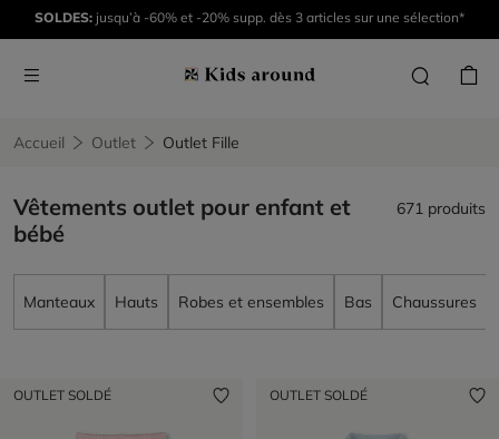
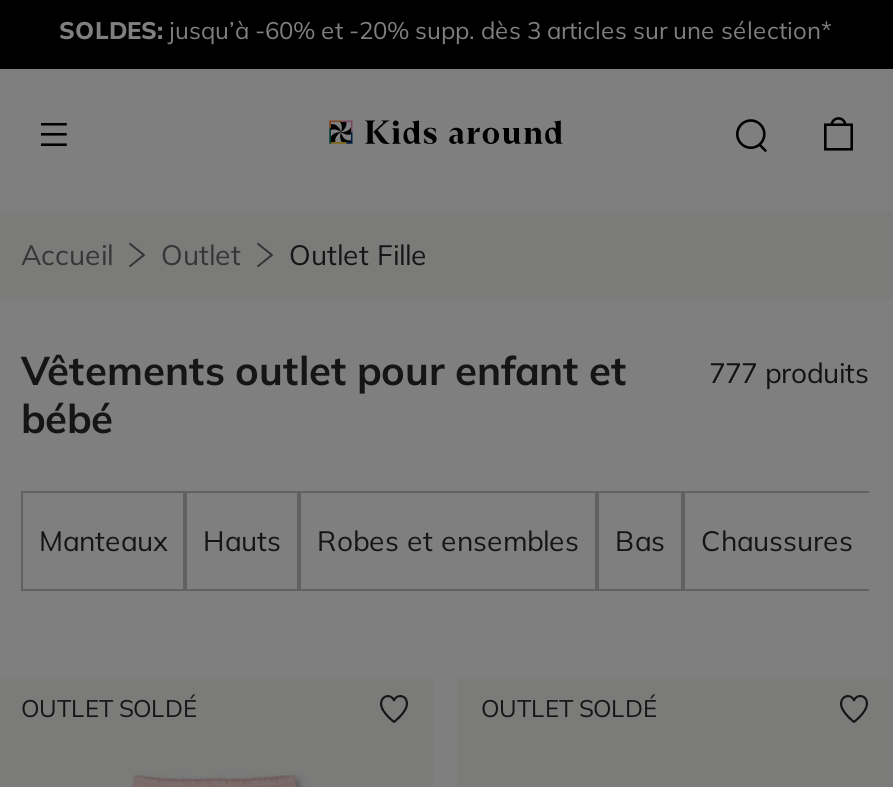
- 671 produits
+ 777 produits
